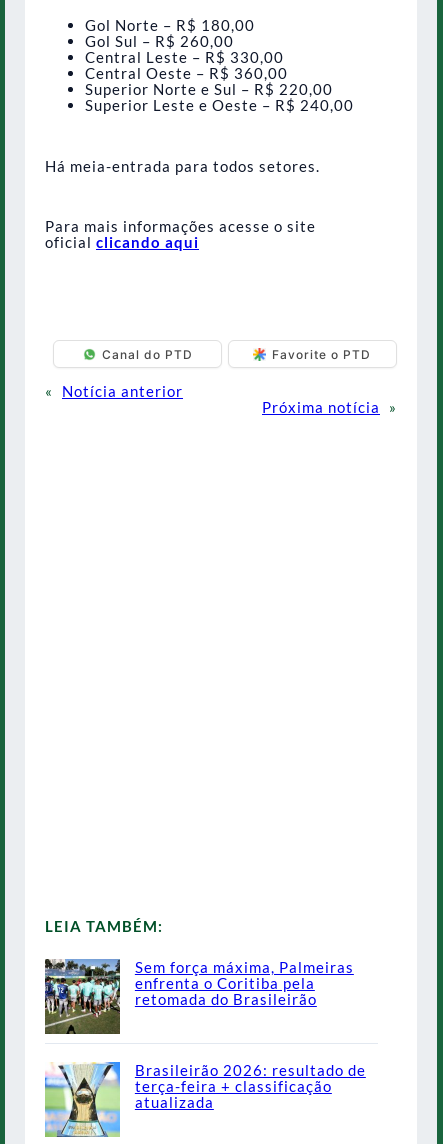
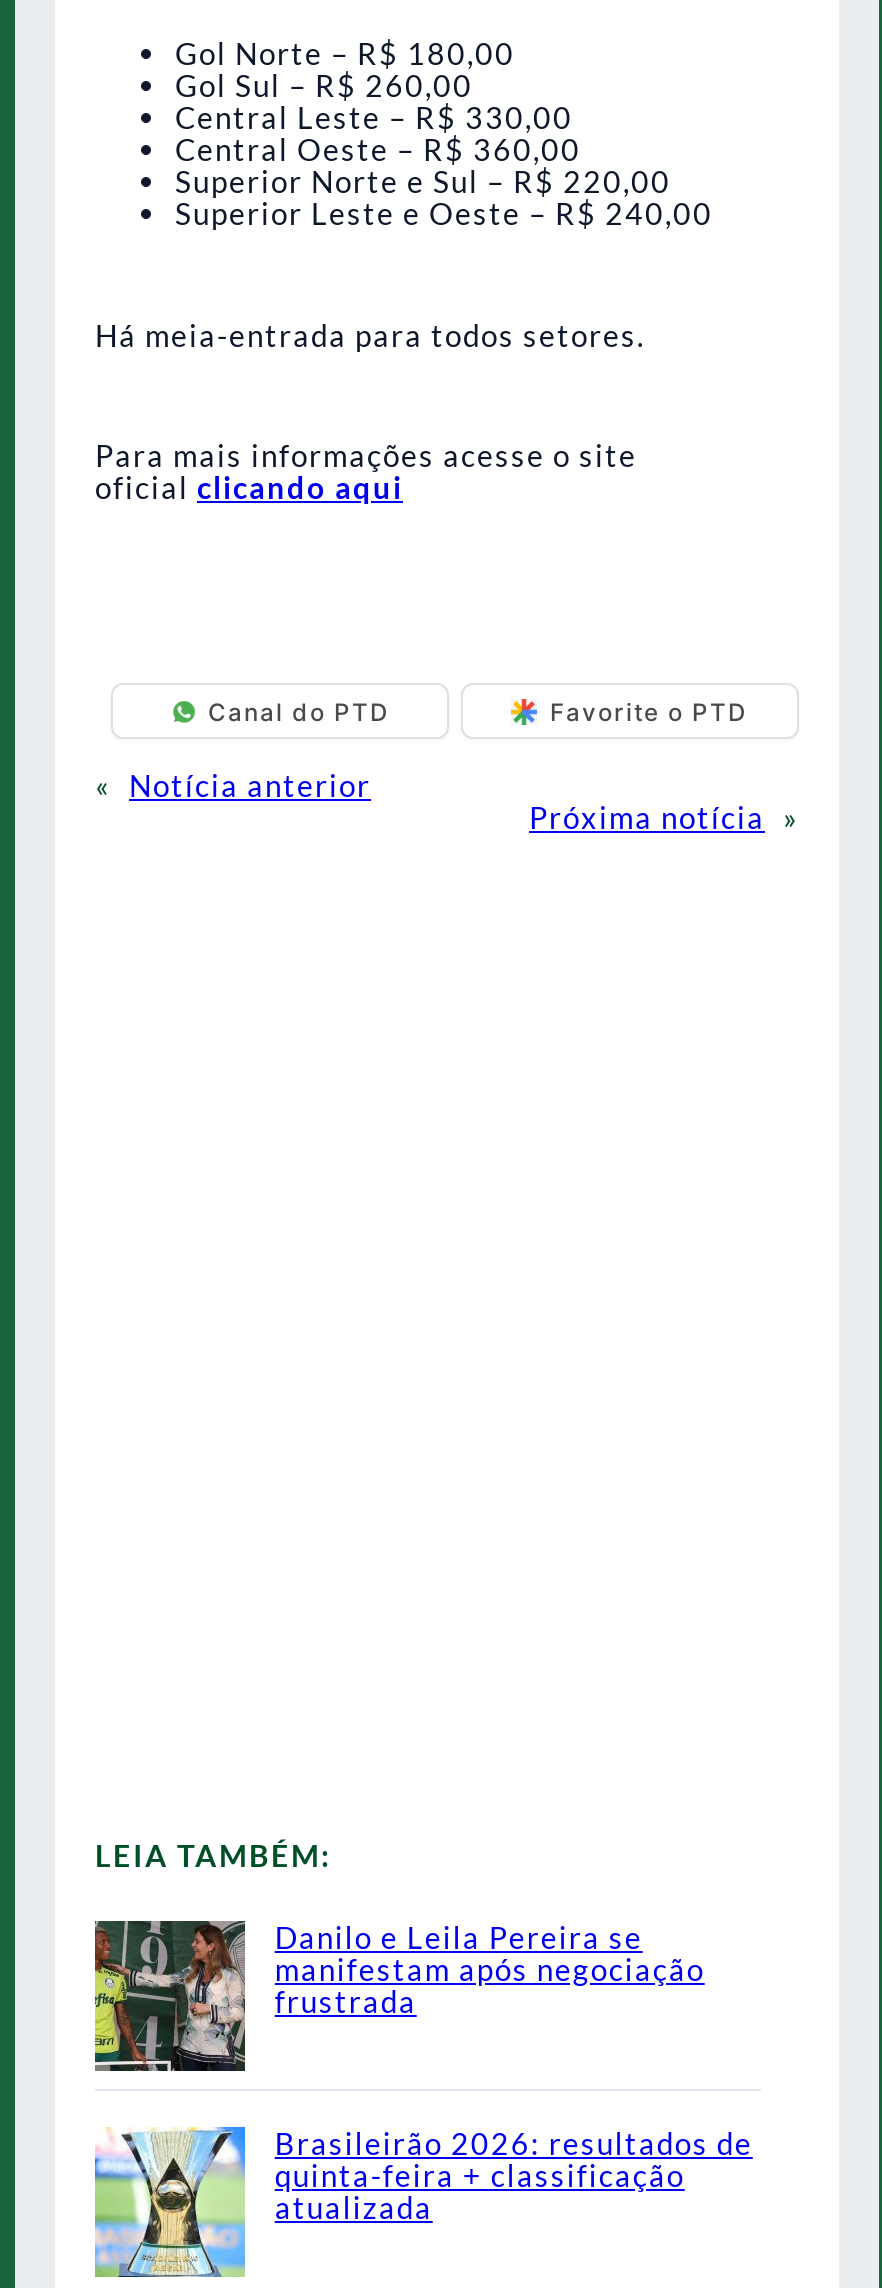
- [image]
- Sem força máxima, Palmeiras
- enfrenta o Coritiba pela
- retomada do Brasileirão
+ [image]
+ Danilo e Leila Pereira se
+ manifestam após negociação
+ frustrada

- Brasileirão 2026: resultado de
- terça-feira + classificação
+ Brasileirão 2026: resultados de
+ quinta-feira + classificação
